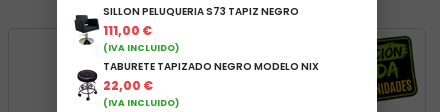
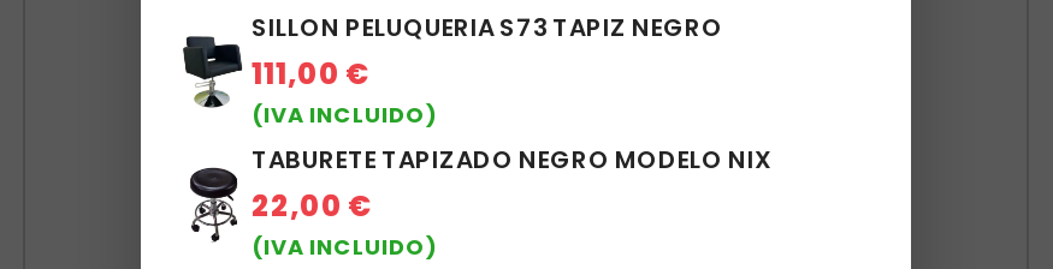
- [image]
